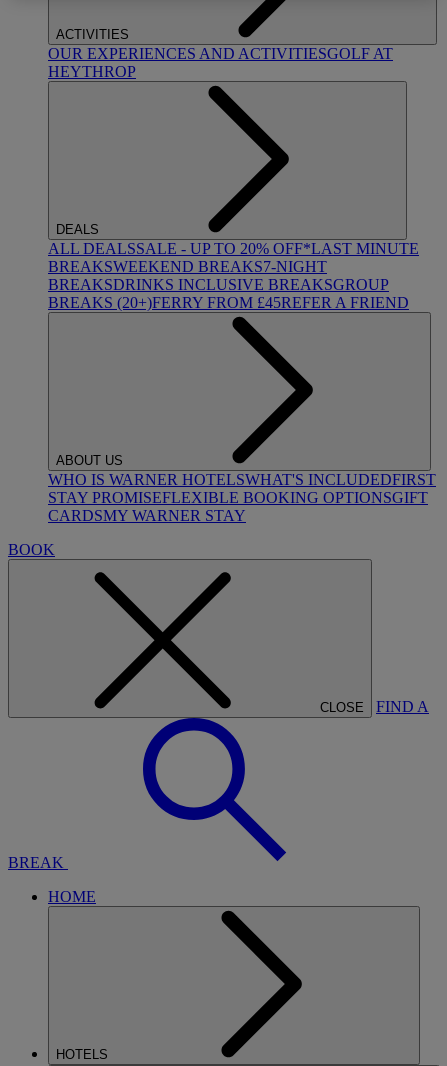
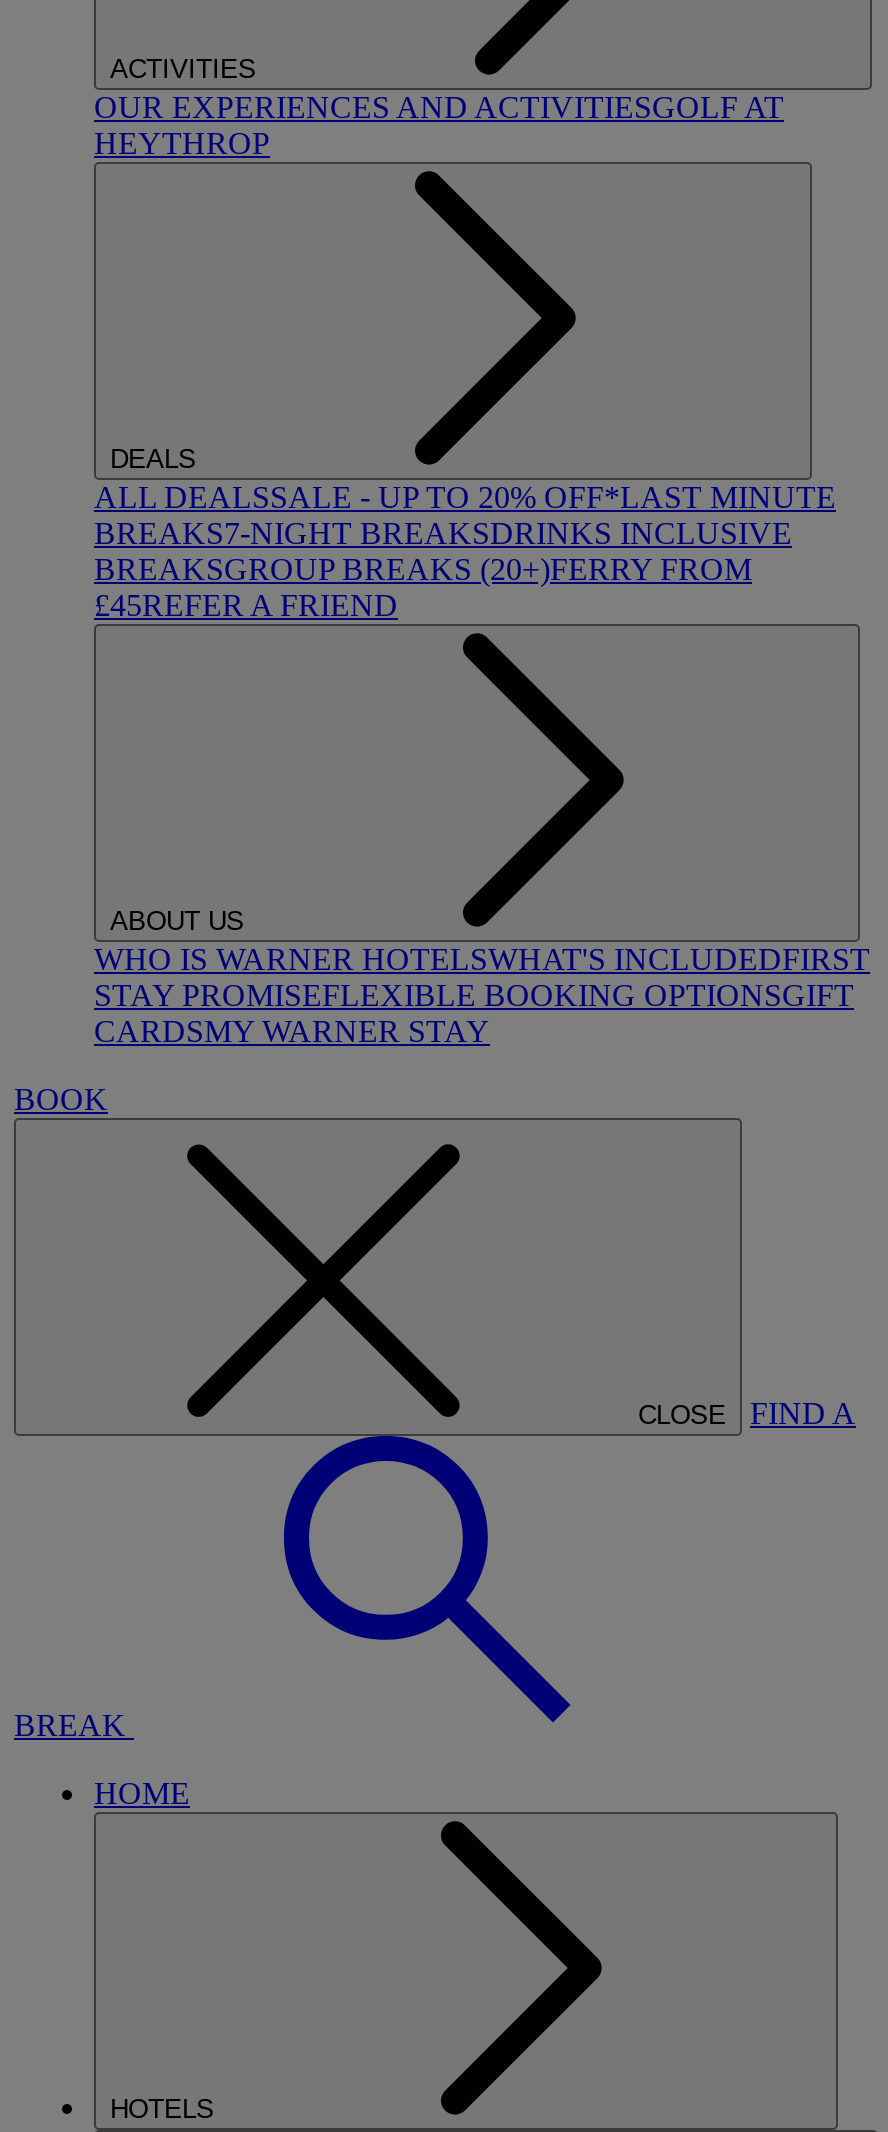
- BREAKSWEEKEND BREAKS7-NIGHT
- BREAKSDRINKS INCLUSIVE BREAKSGROUP
- BREAKS (20+)FERRY FROM £45REFER A FRIEND
+ BREAKS7-NIGHT BREAKSDRINKS INCLUSIVE
+ BREAKSGROUP BREAKS (20+)FERRY FROM
+ £45REFER A FRIEND
